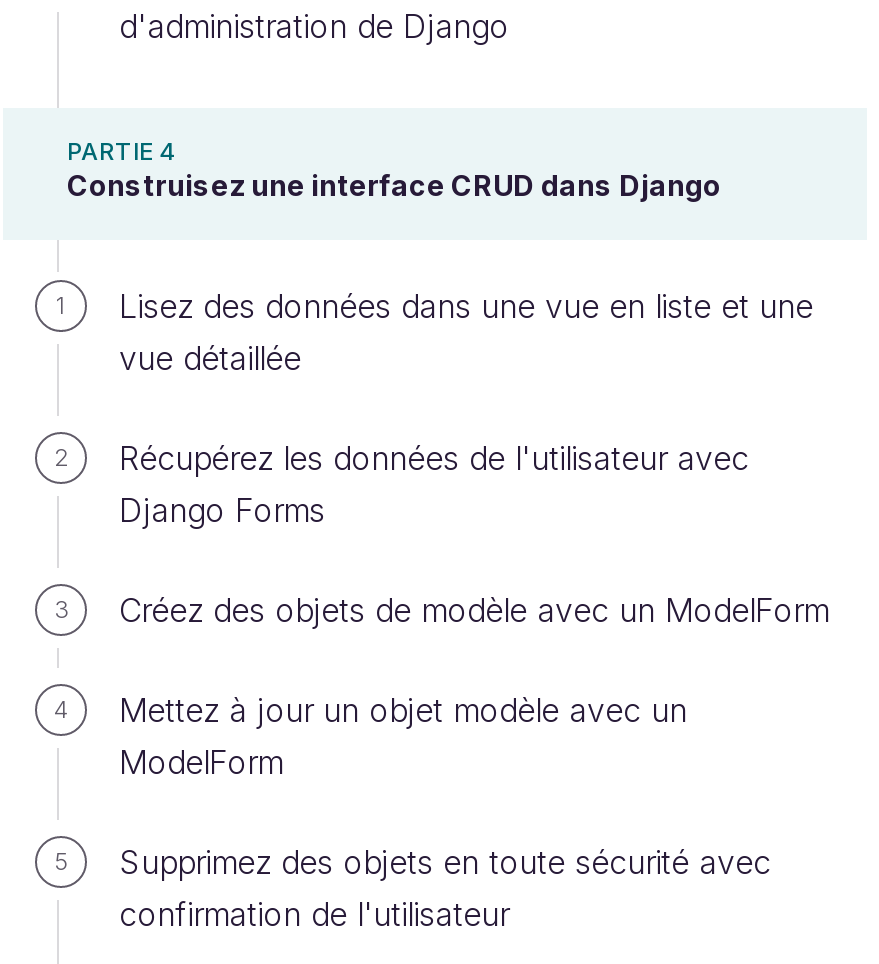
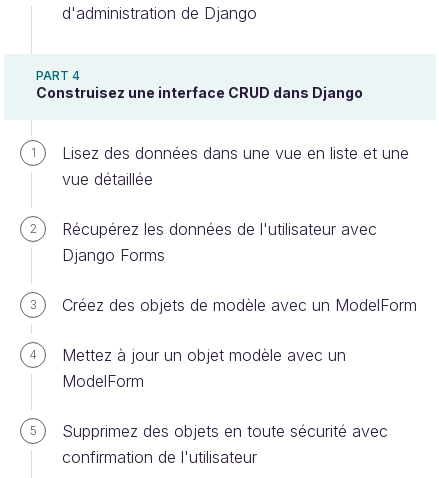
- PARTIE 4
+ PART 4
